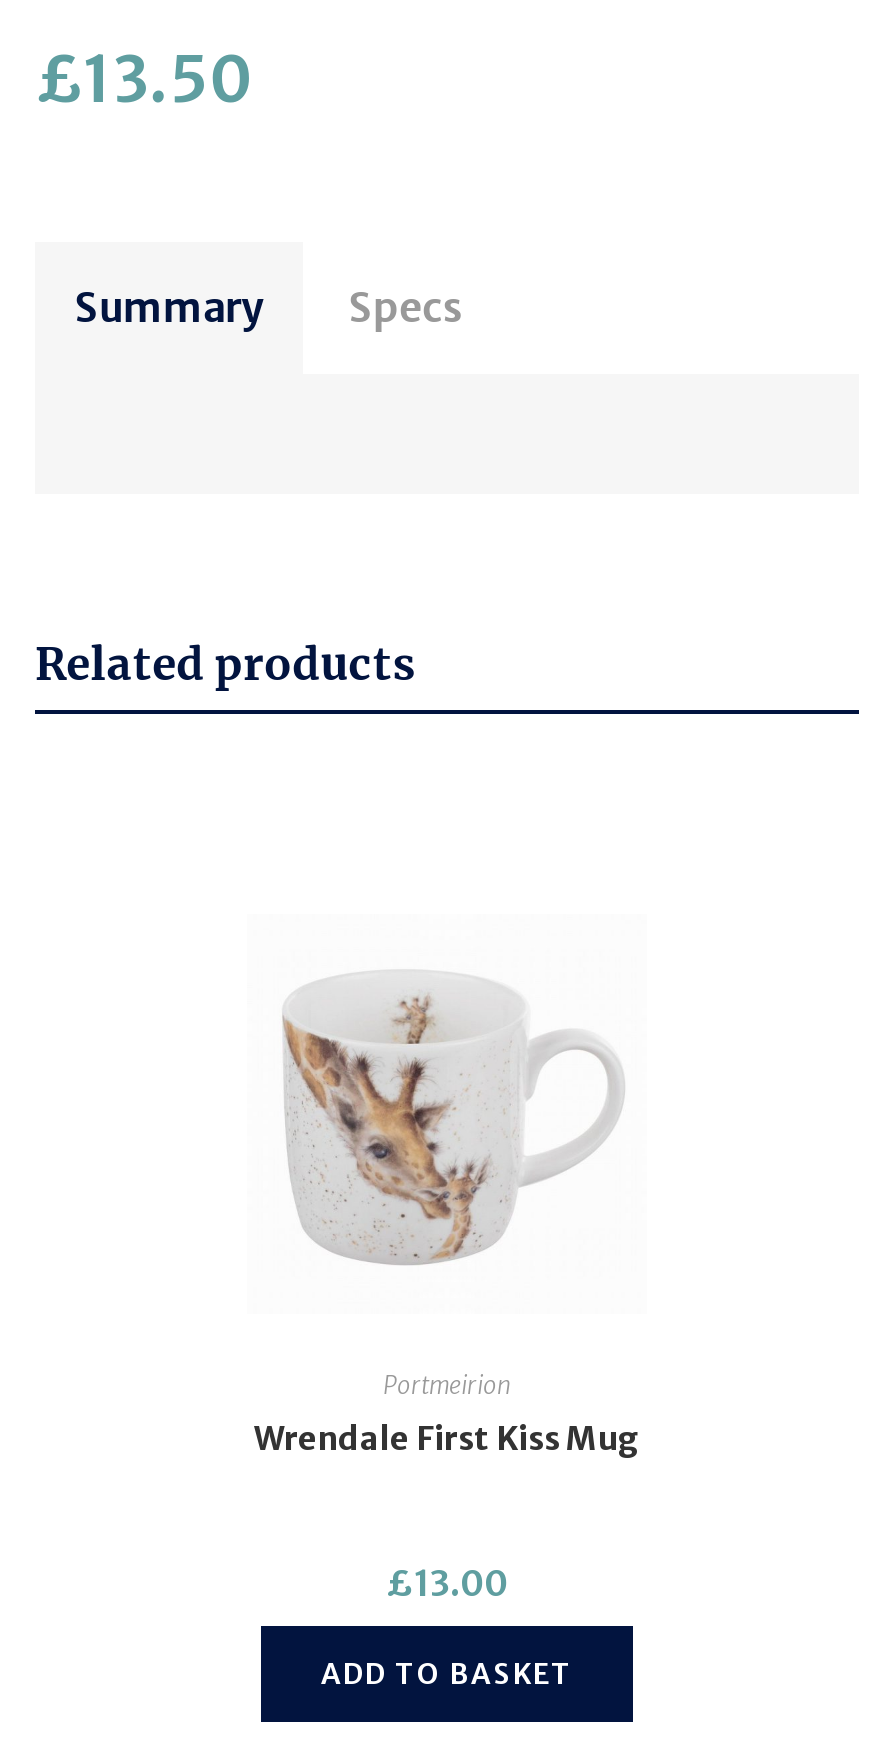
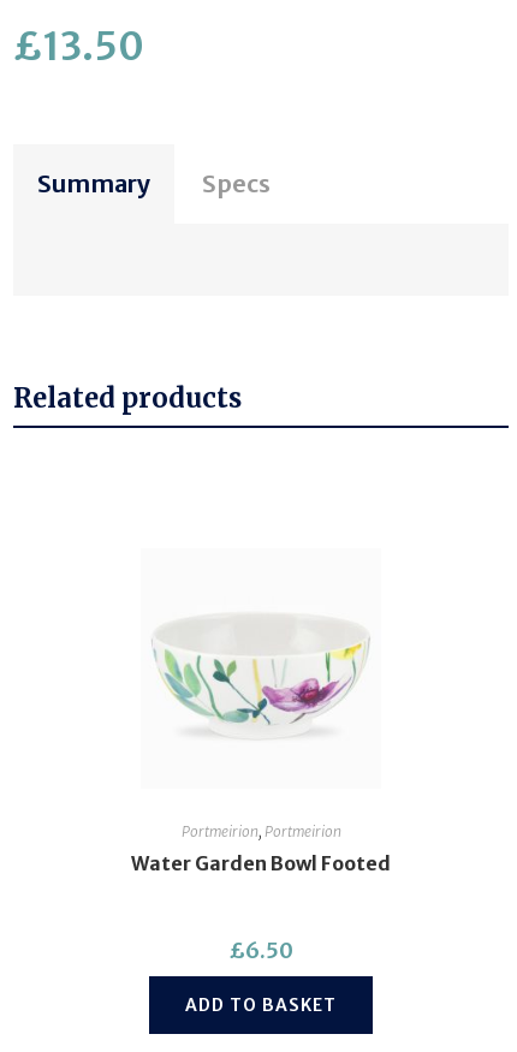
- [image]
+ [image]

- Portmeirion
- Wrendale First Kiss Mug
+ Portmeirion, Portmeirion
+ Water Garden Bowl Footed

- £13.00
+ £6.50
